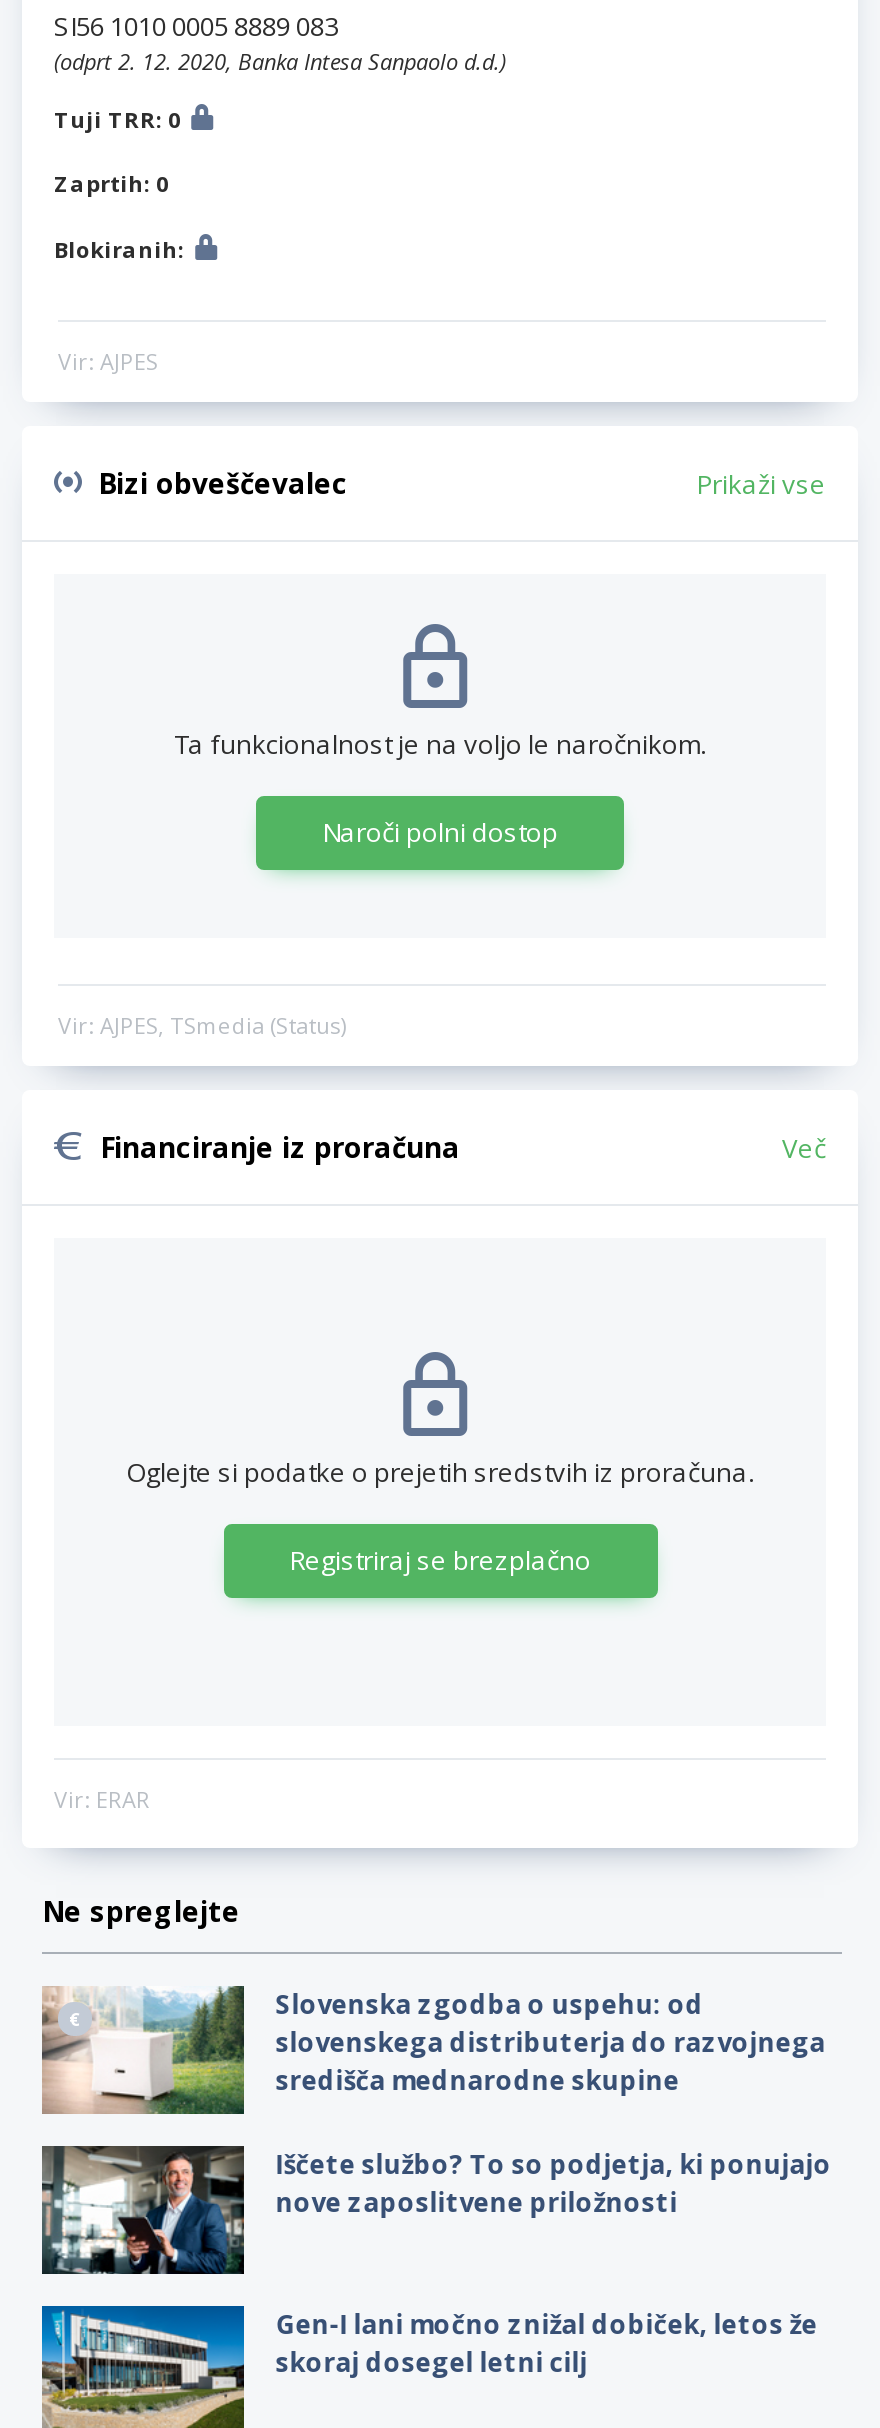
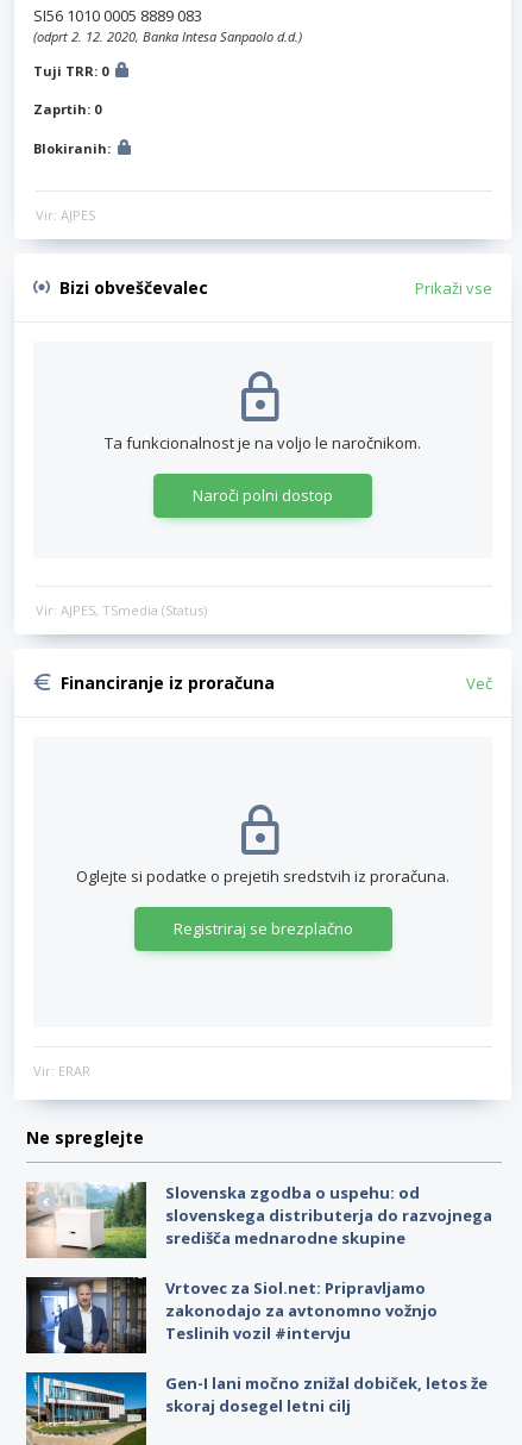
- [image]
- Iščete službo? To so podjetja, ki ponujajo
- nove zaposlitvene priložnosti
+ [image]
+ Vrtovec za Siol.net: Pripravljamo
+ zakonodajo za avtonomno vožnjo
+ Teslinih vozil #intervju
